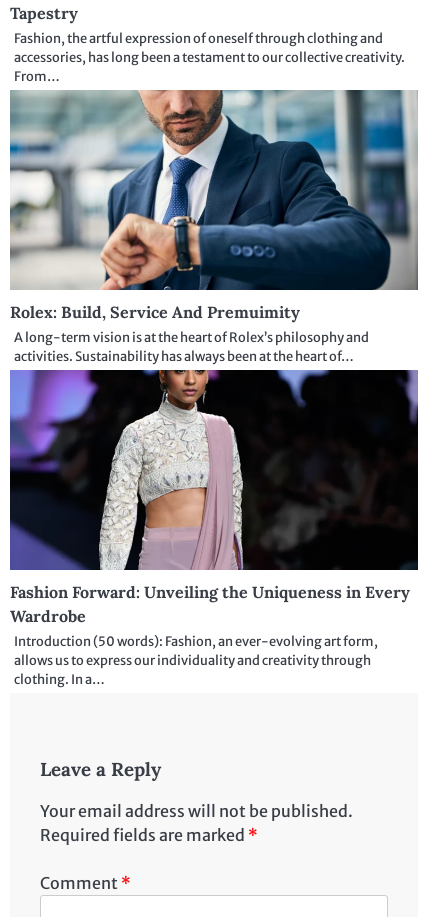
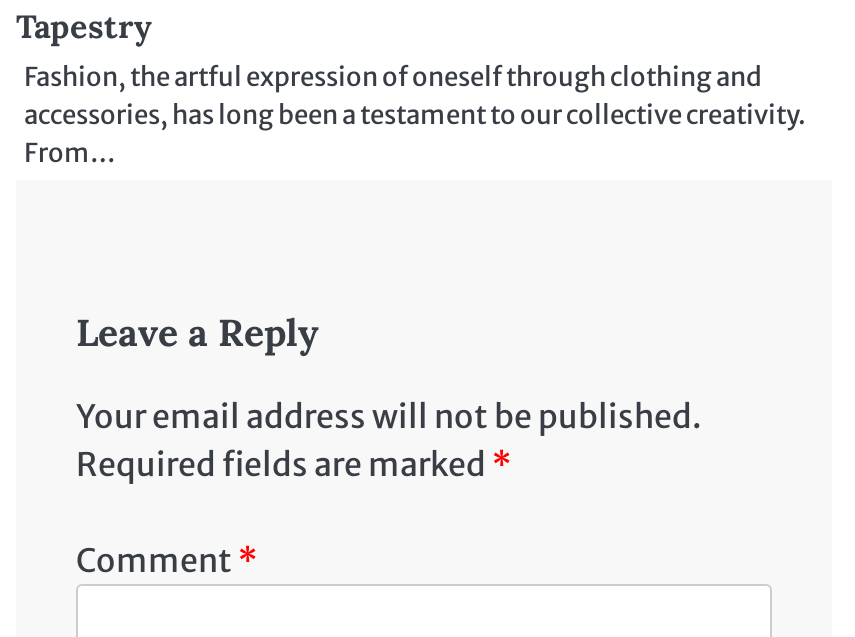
- [image]
- Rolex: Build, Service And Premuimity
- A long-term vision is at the heart of Rolex’s philosophy and
- activities. Sustainability has always been at the heart of…

- [image]
- Fashion Forward: Unveiling the Uniqueness in Every
- Wardrobe
- Introduction (50 words): Fashion, an ever-evolving art form,
- allows us to express our individuality and creativity through
- clothing. In a…
